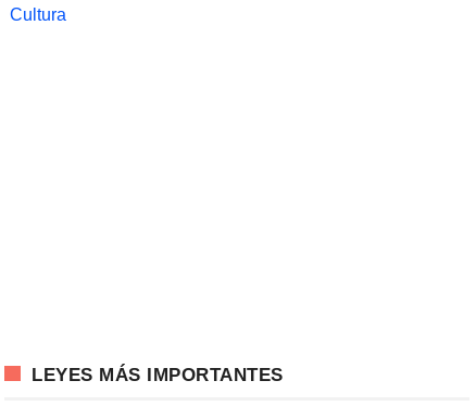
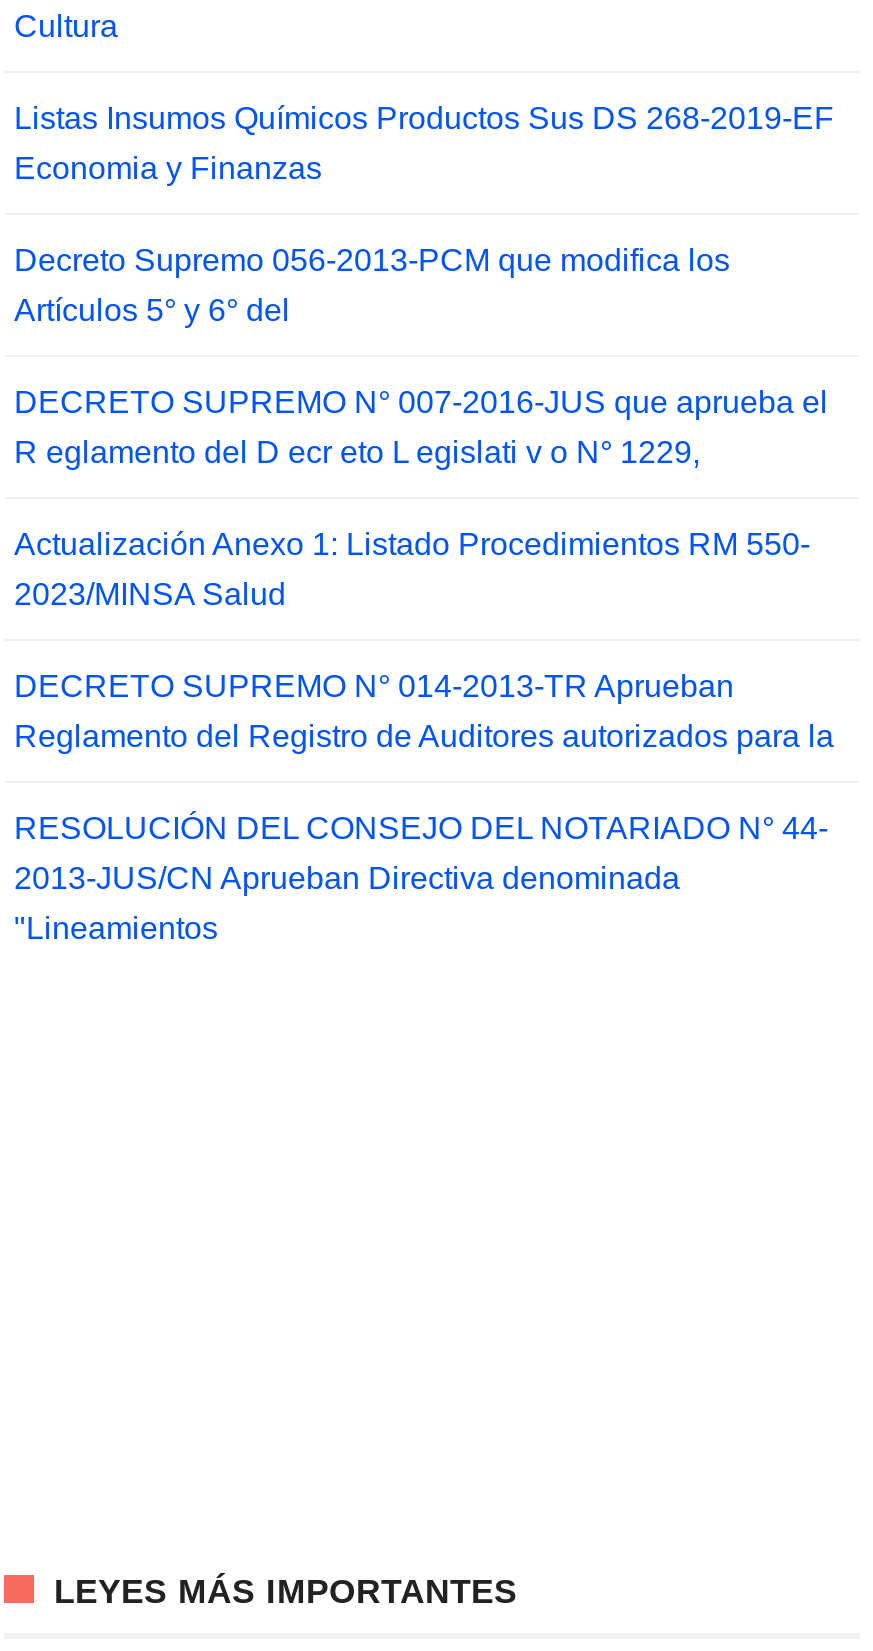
+ Listas Insumos Químicos Productos Sus DS 268-2019-EF
+ Economia y Finanzas
+ Decreto Supremo 056-2013-PCM que modifica los
+ Artículos 5° y 6° del
+ DECRETO SUPREMO N° 007-2016-JUS que aprueba el
+ R eglamento del D ecr eto L egislati v o N° 1229,
+ Actualización Anexo 1: Listado Procedimientos RM 550-
+ 2023/MINSA Salud
+ DECRETO SUPREMO N° 014-2013-TR Aprueban
+ Reglamento del Registro de Auditores autorizados para la
+ RESOLUCIÓN DEL CONSEJO DEL NOTARIADO N° 44-
+ 2013-JUS/CN Aprueban Directiva denominada
+ "Lineamientos
